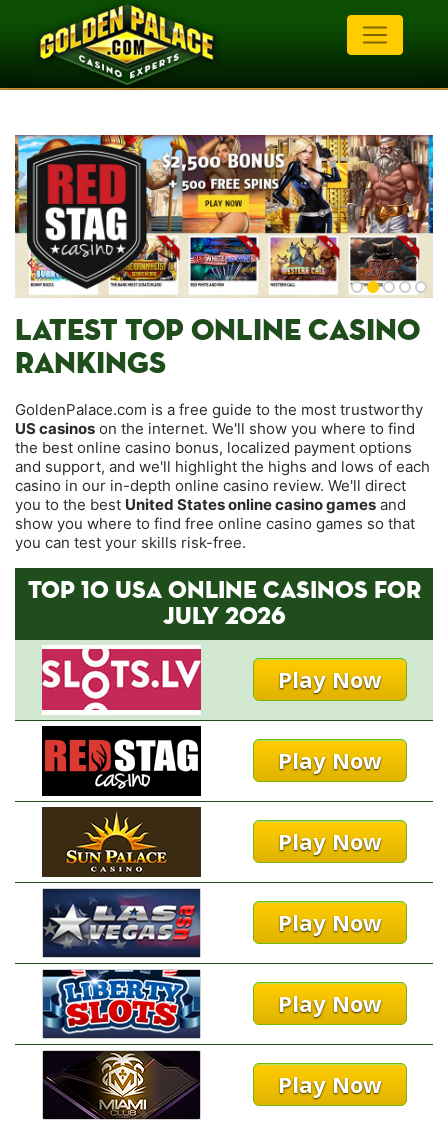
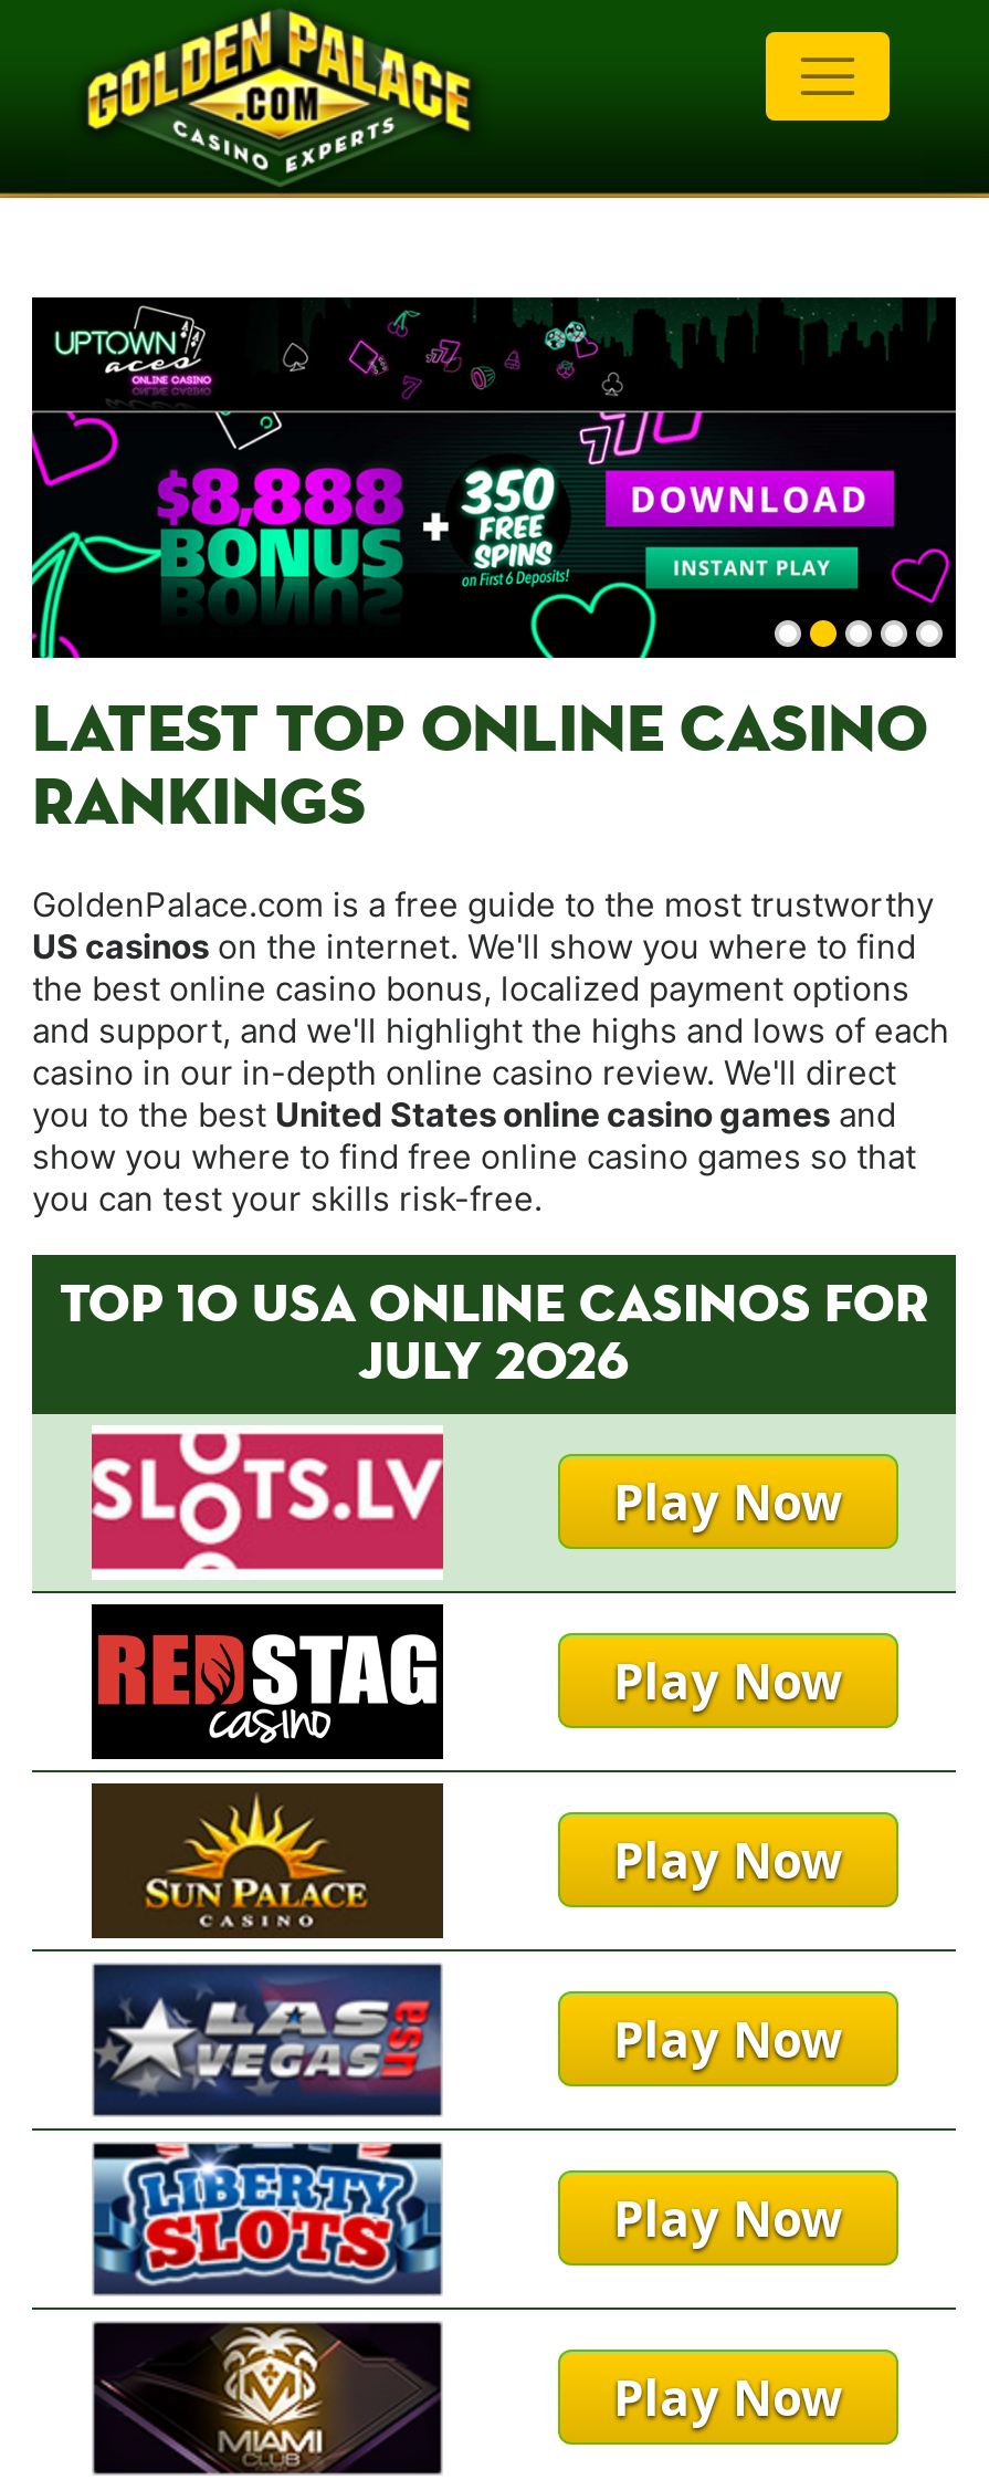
- [image]
+ [image]
